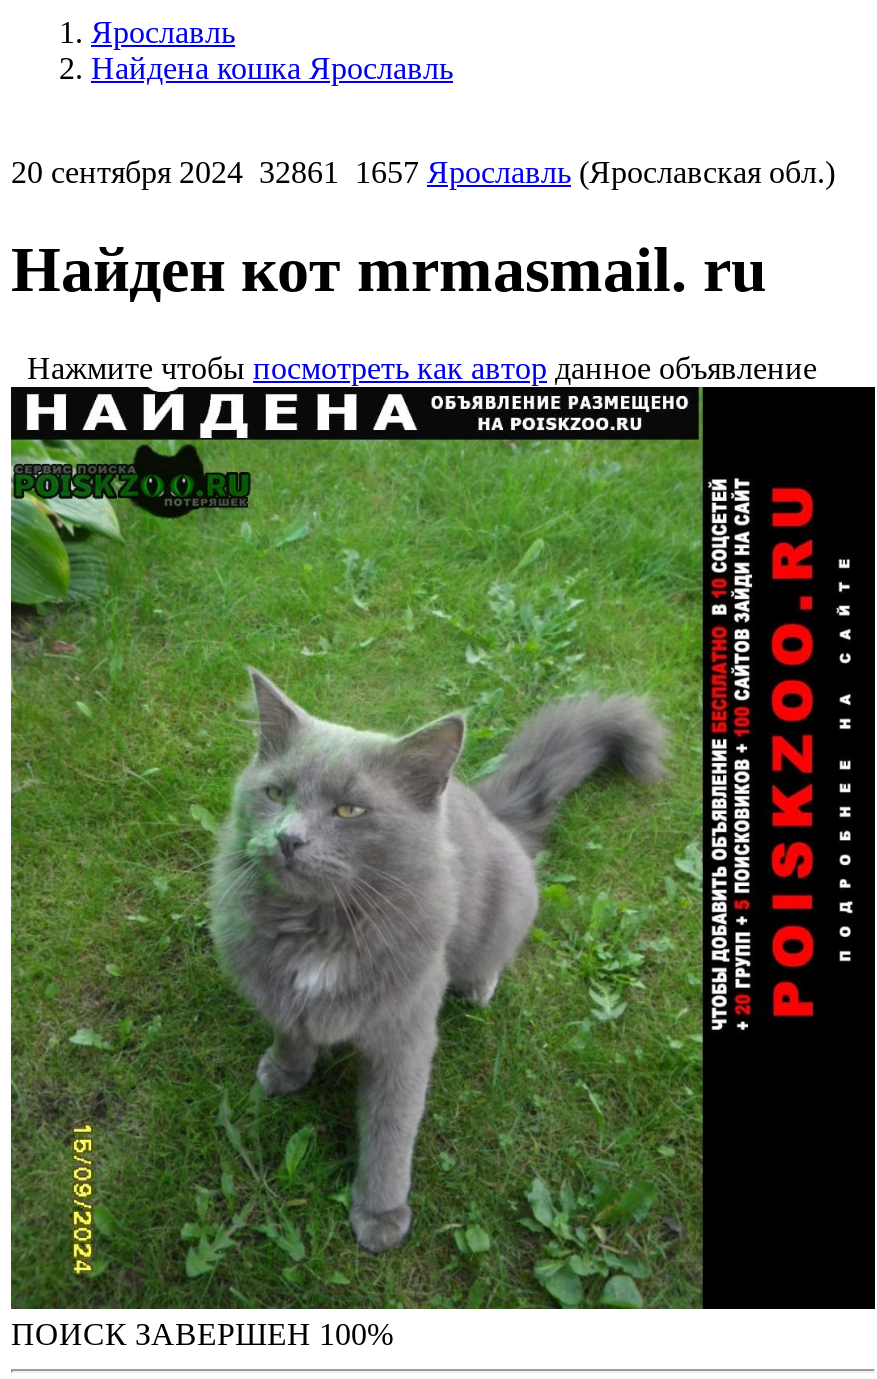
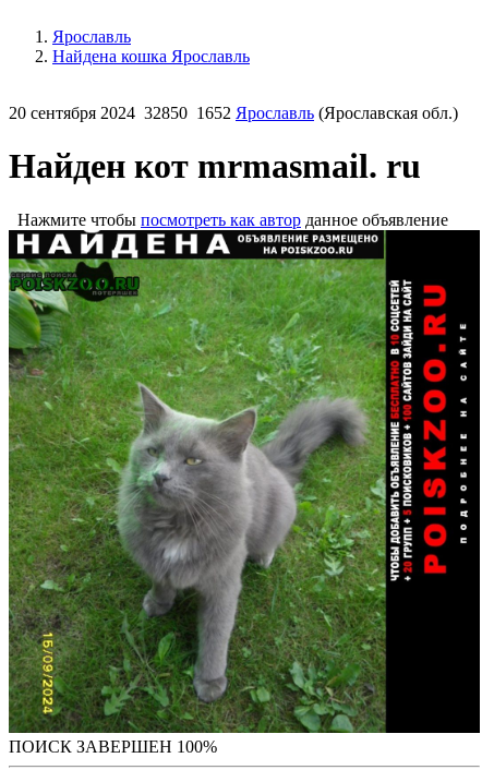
- 20 сентября 2024 32861 1657 Ярославль (Ярославская обл.)
+ 20 сентября 2024 32850 1652 Ярославль (Ярославская обл.)
